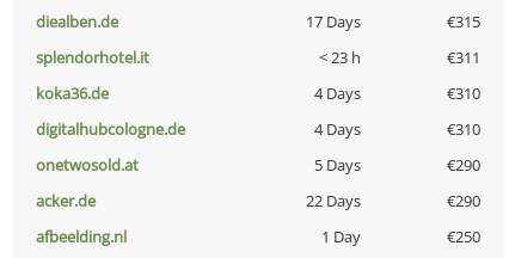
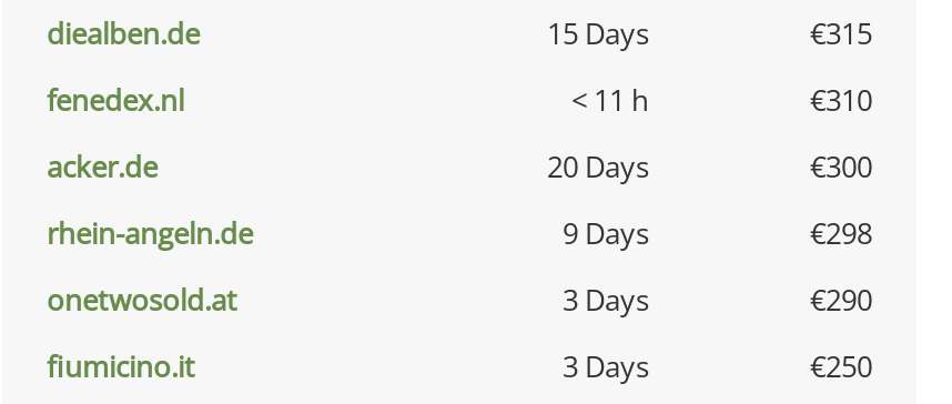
- 17 Days
+ 15 Days

- splendorhotel.it
- < 23 h
- €311
- koka36.de
- 4 Days
+ fenedex.nl
+ < 11 h

- digitalhubcologne.de
- 4 Days
- €310
+ acker.de
+ 20 Days
+ €300
+ rhein-angeln.de
+ 9 Days
+ €298

- 5 Days
+ 3 Days

- acker.de
- 22 Days
- €290
- afbeelding.nl
- 1 Day
+ fiumicino.it
+ 3 Days
